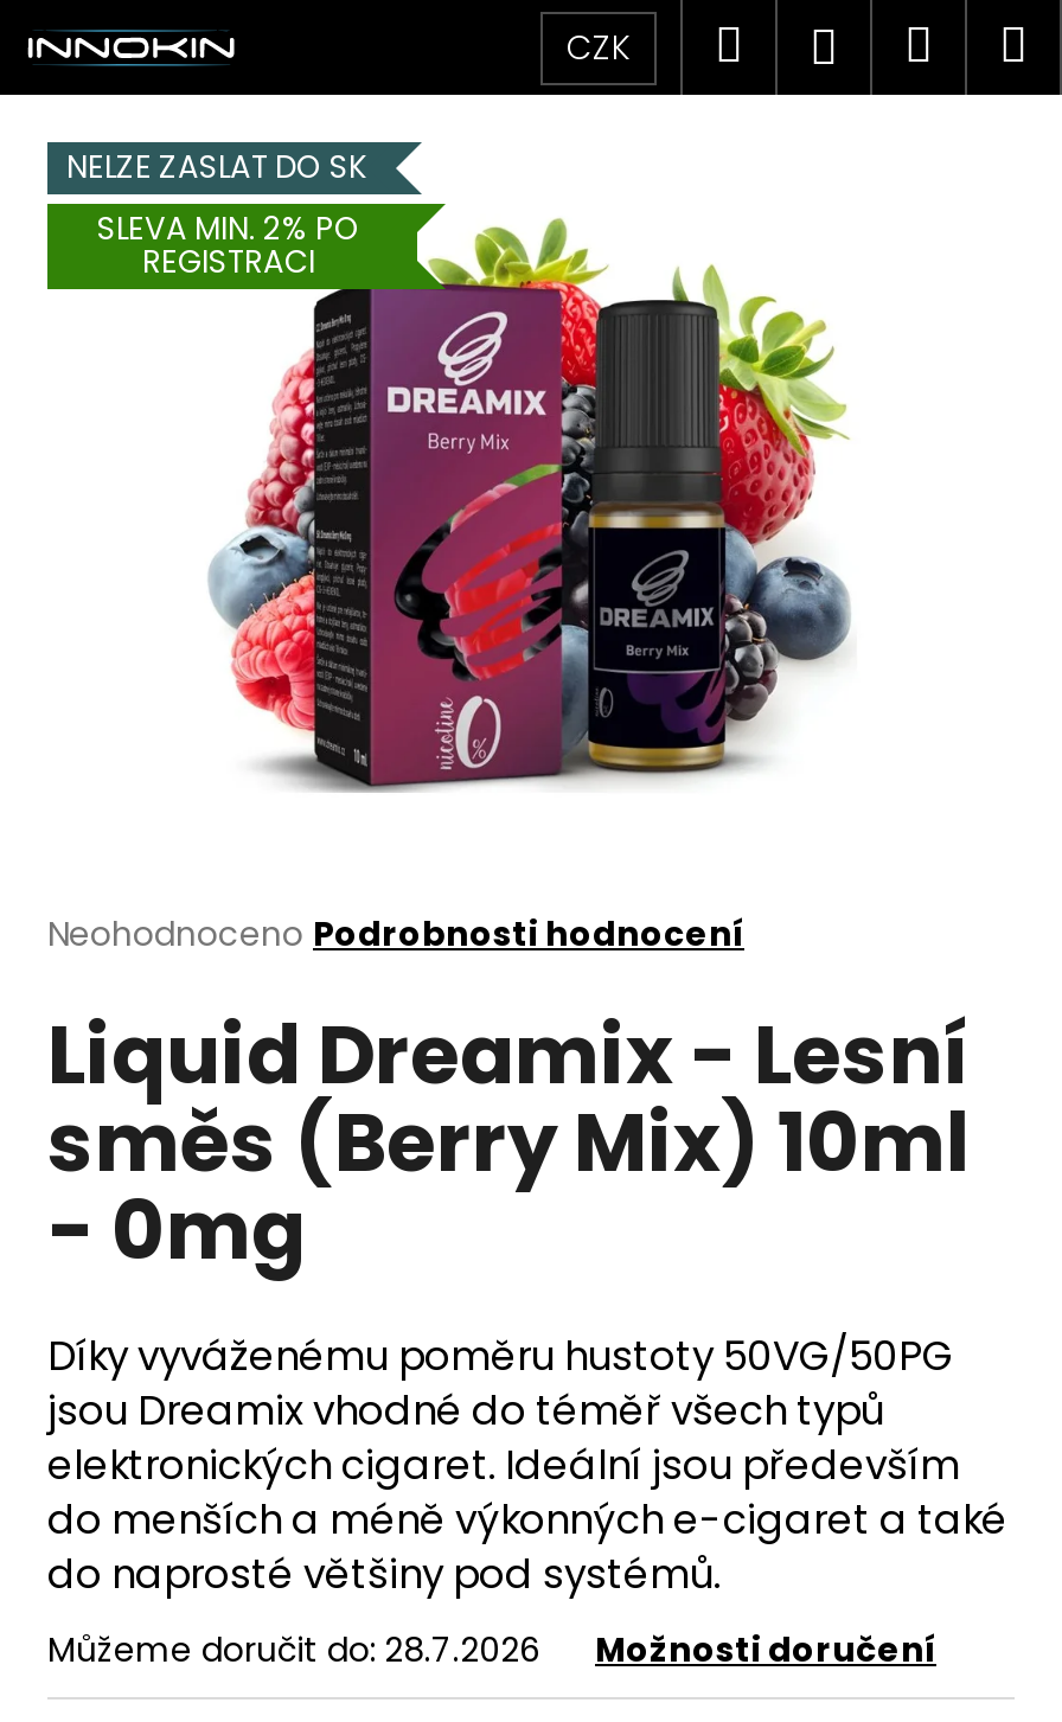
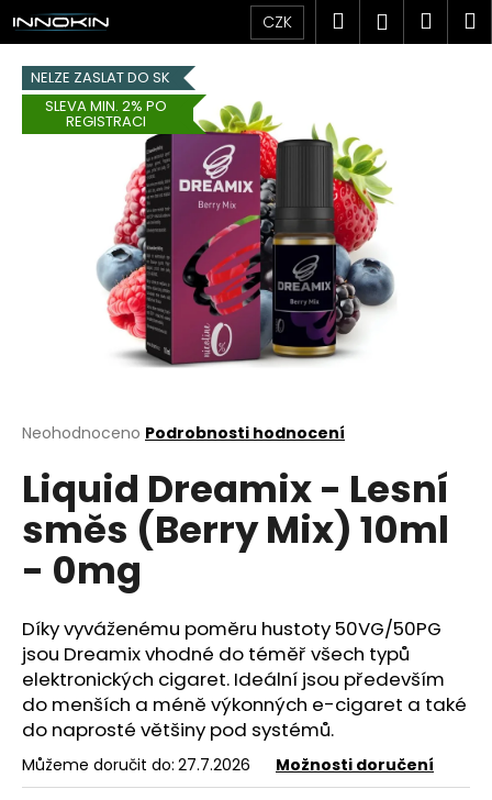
- Můžeme doručit do: 28.7.2026
+ Můžeme doručit do: 27.7.2026
